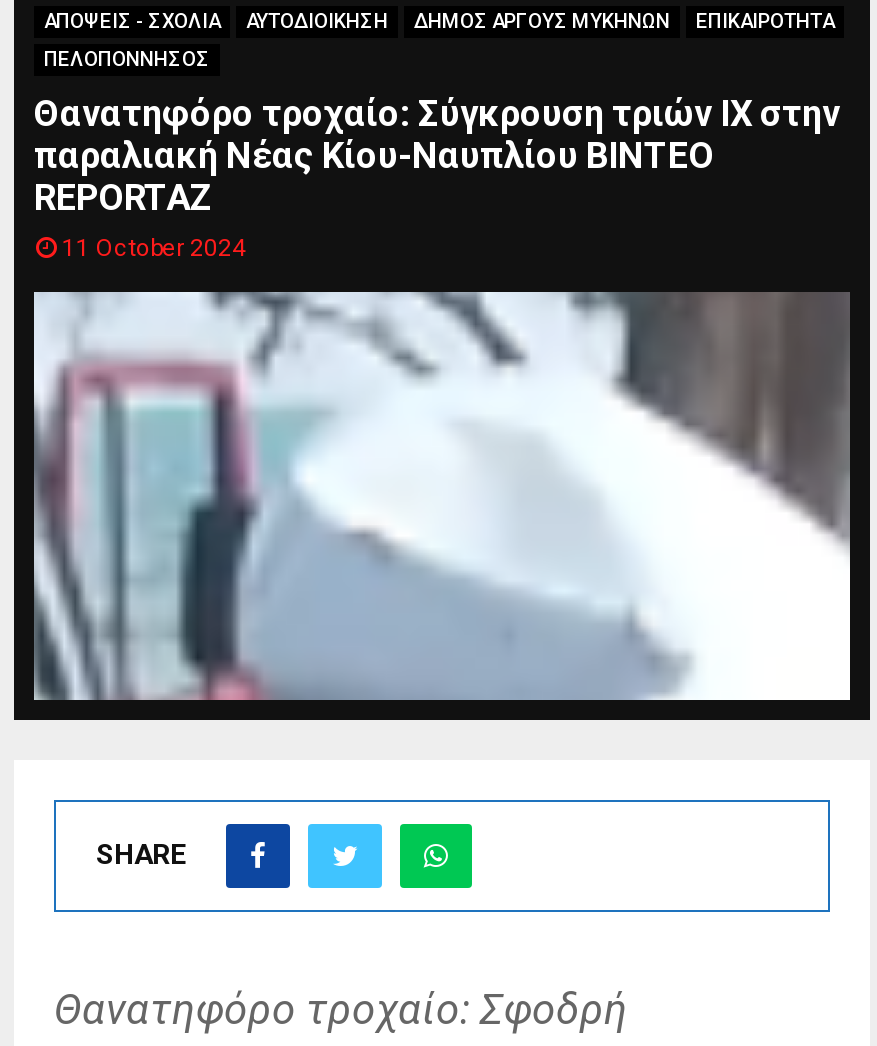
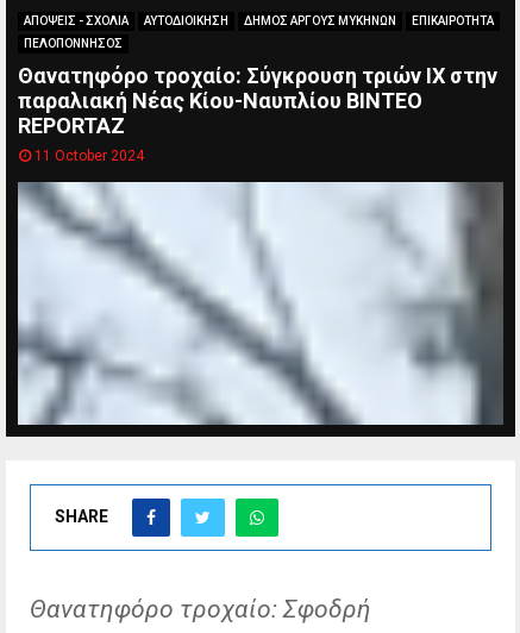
- [image]
+ [image]
